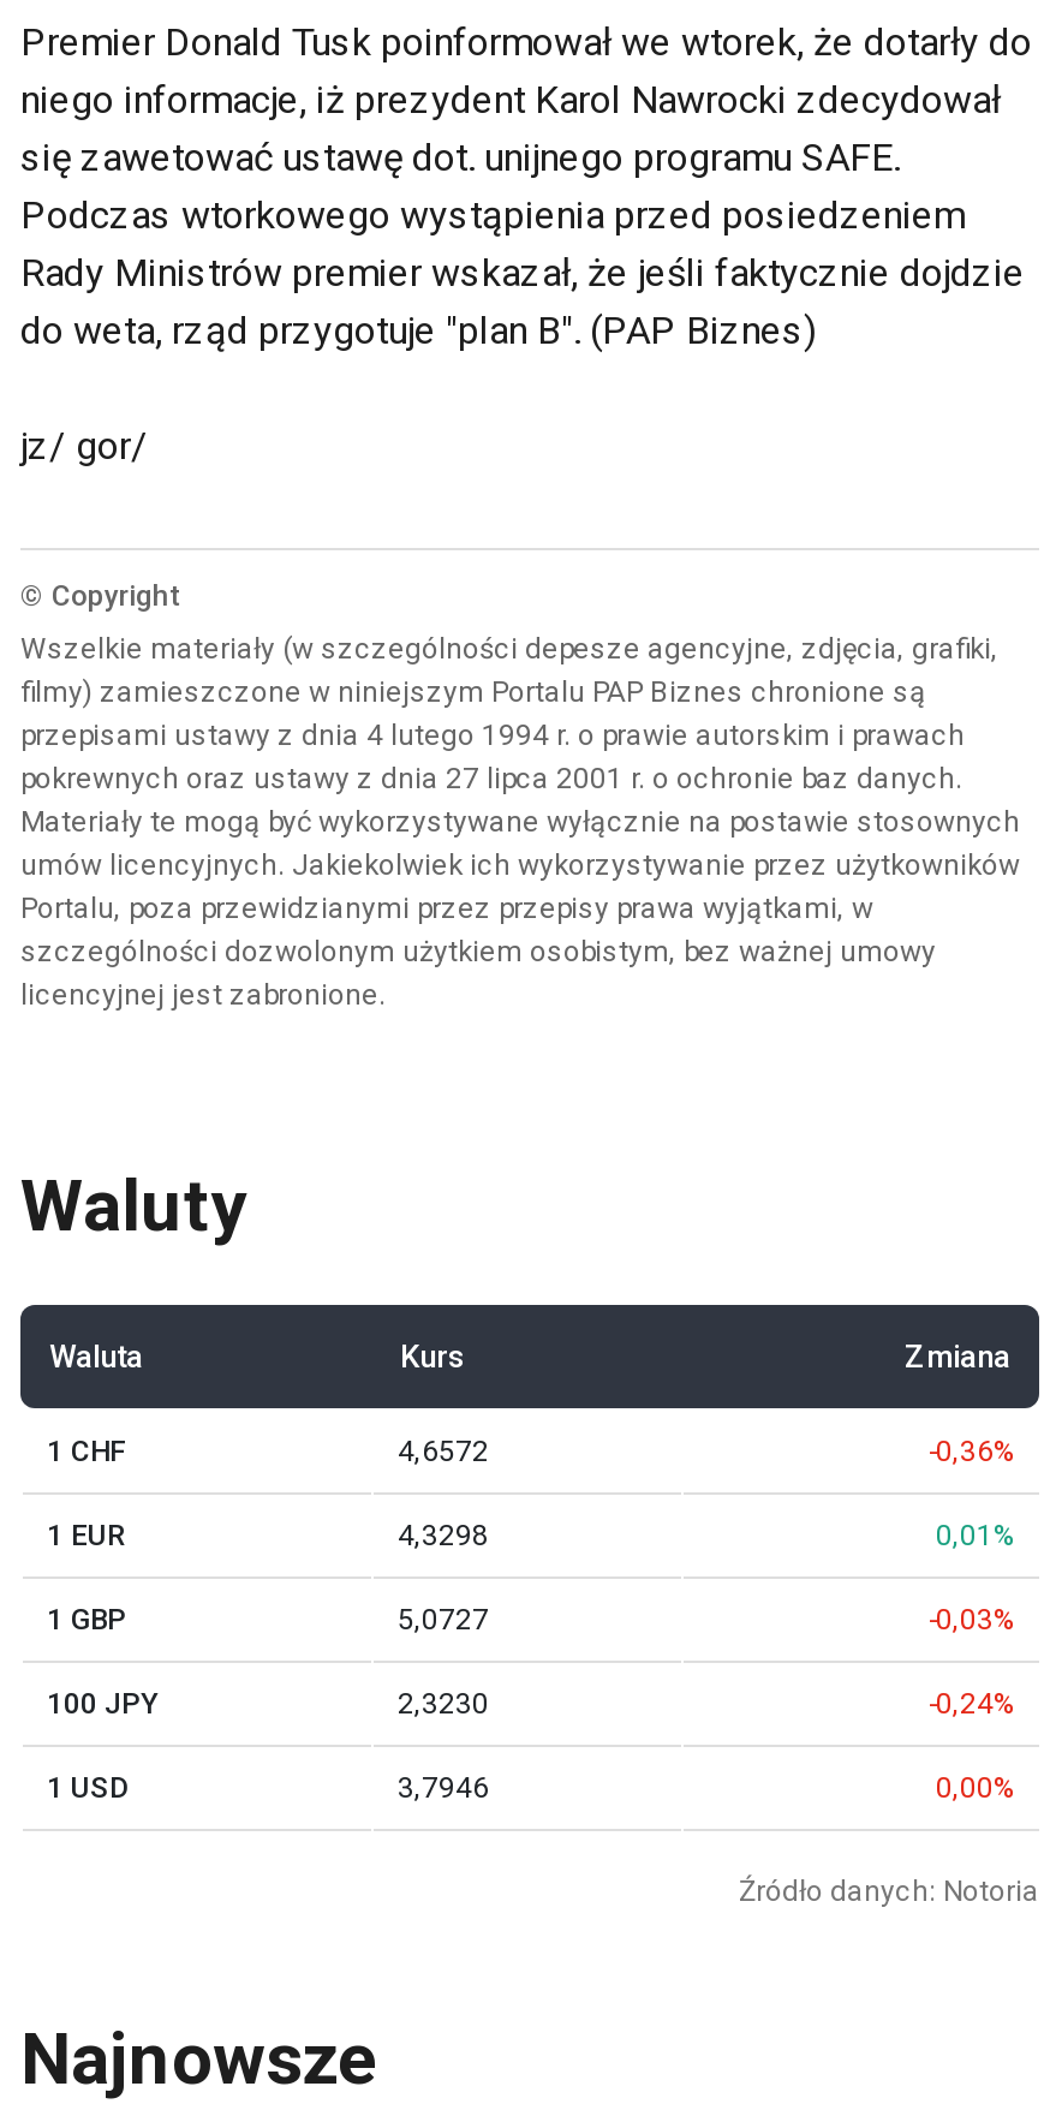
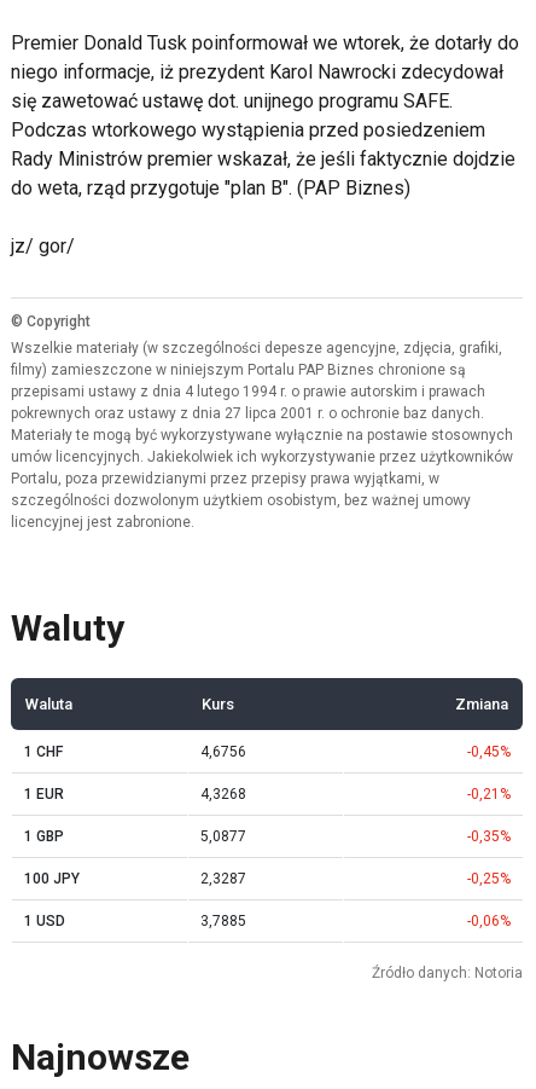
- 4,6572
+ 4,6756

- -0,36%
+ -0,45%

- 4,3298
+ 4,3268

- 0,01%
+ -0,21%

- 5,0727
+ 5,0877

- -0,03%
+ -0,35%

- 2,3230
+ 2,3287

- -0,24%
+ -0,25%

- 3,7946
+ 3,7885

- 0,00%
+ -0,06%
